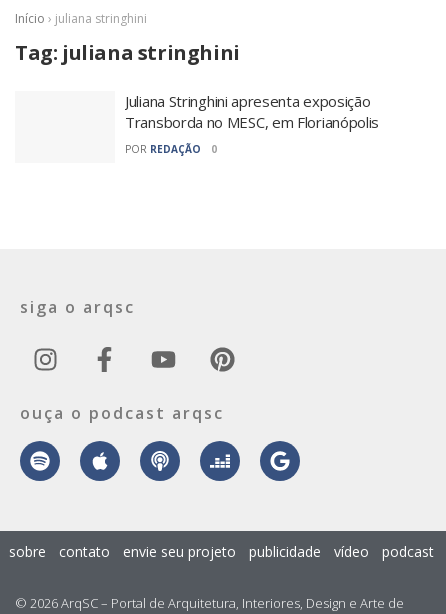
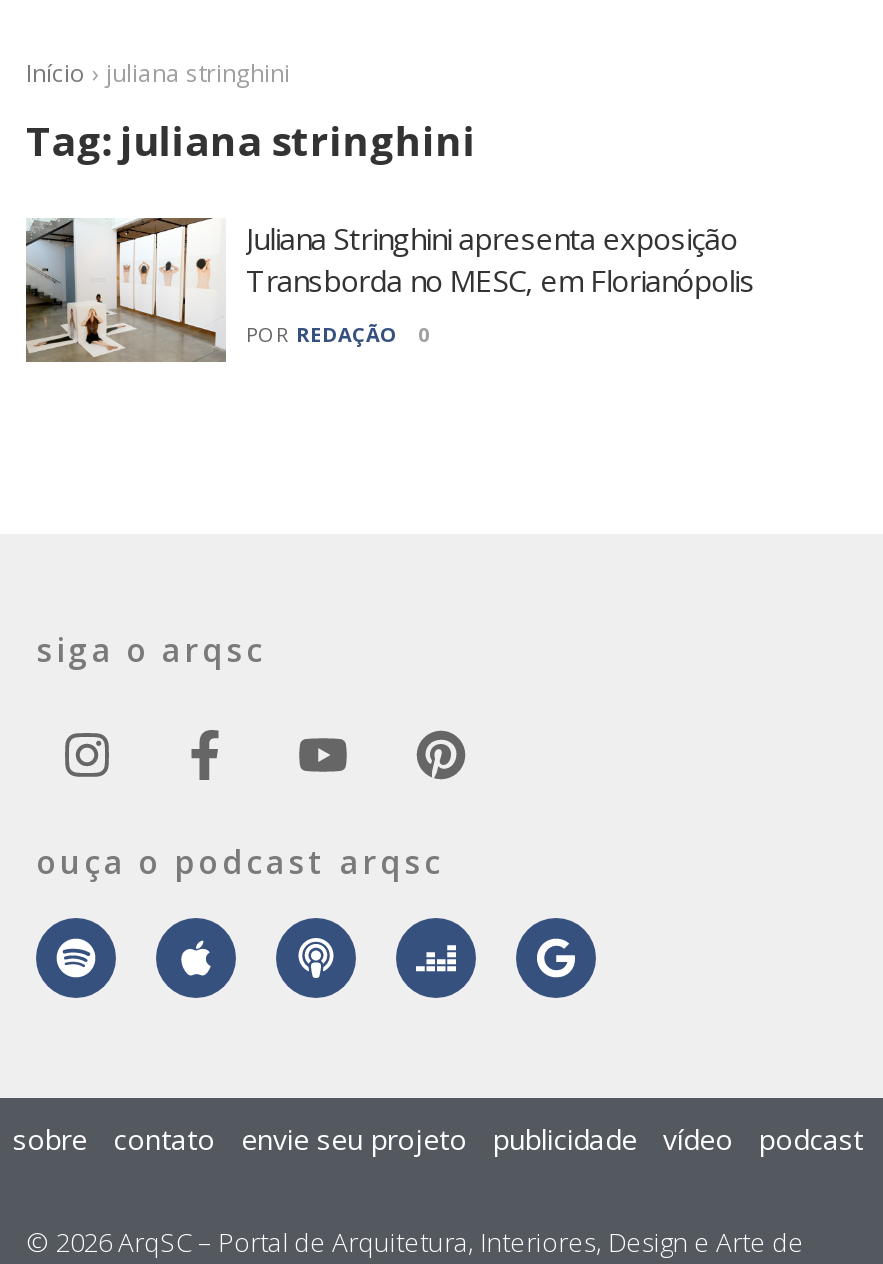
+ [image]
